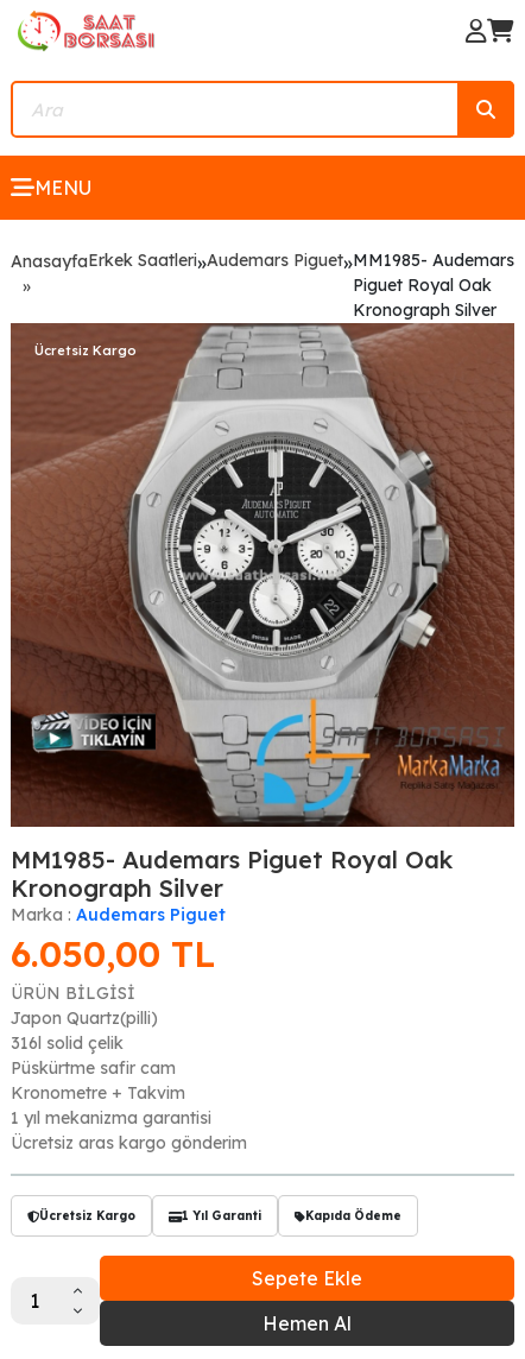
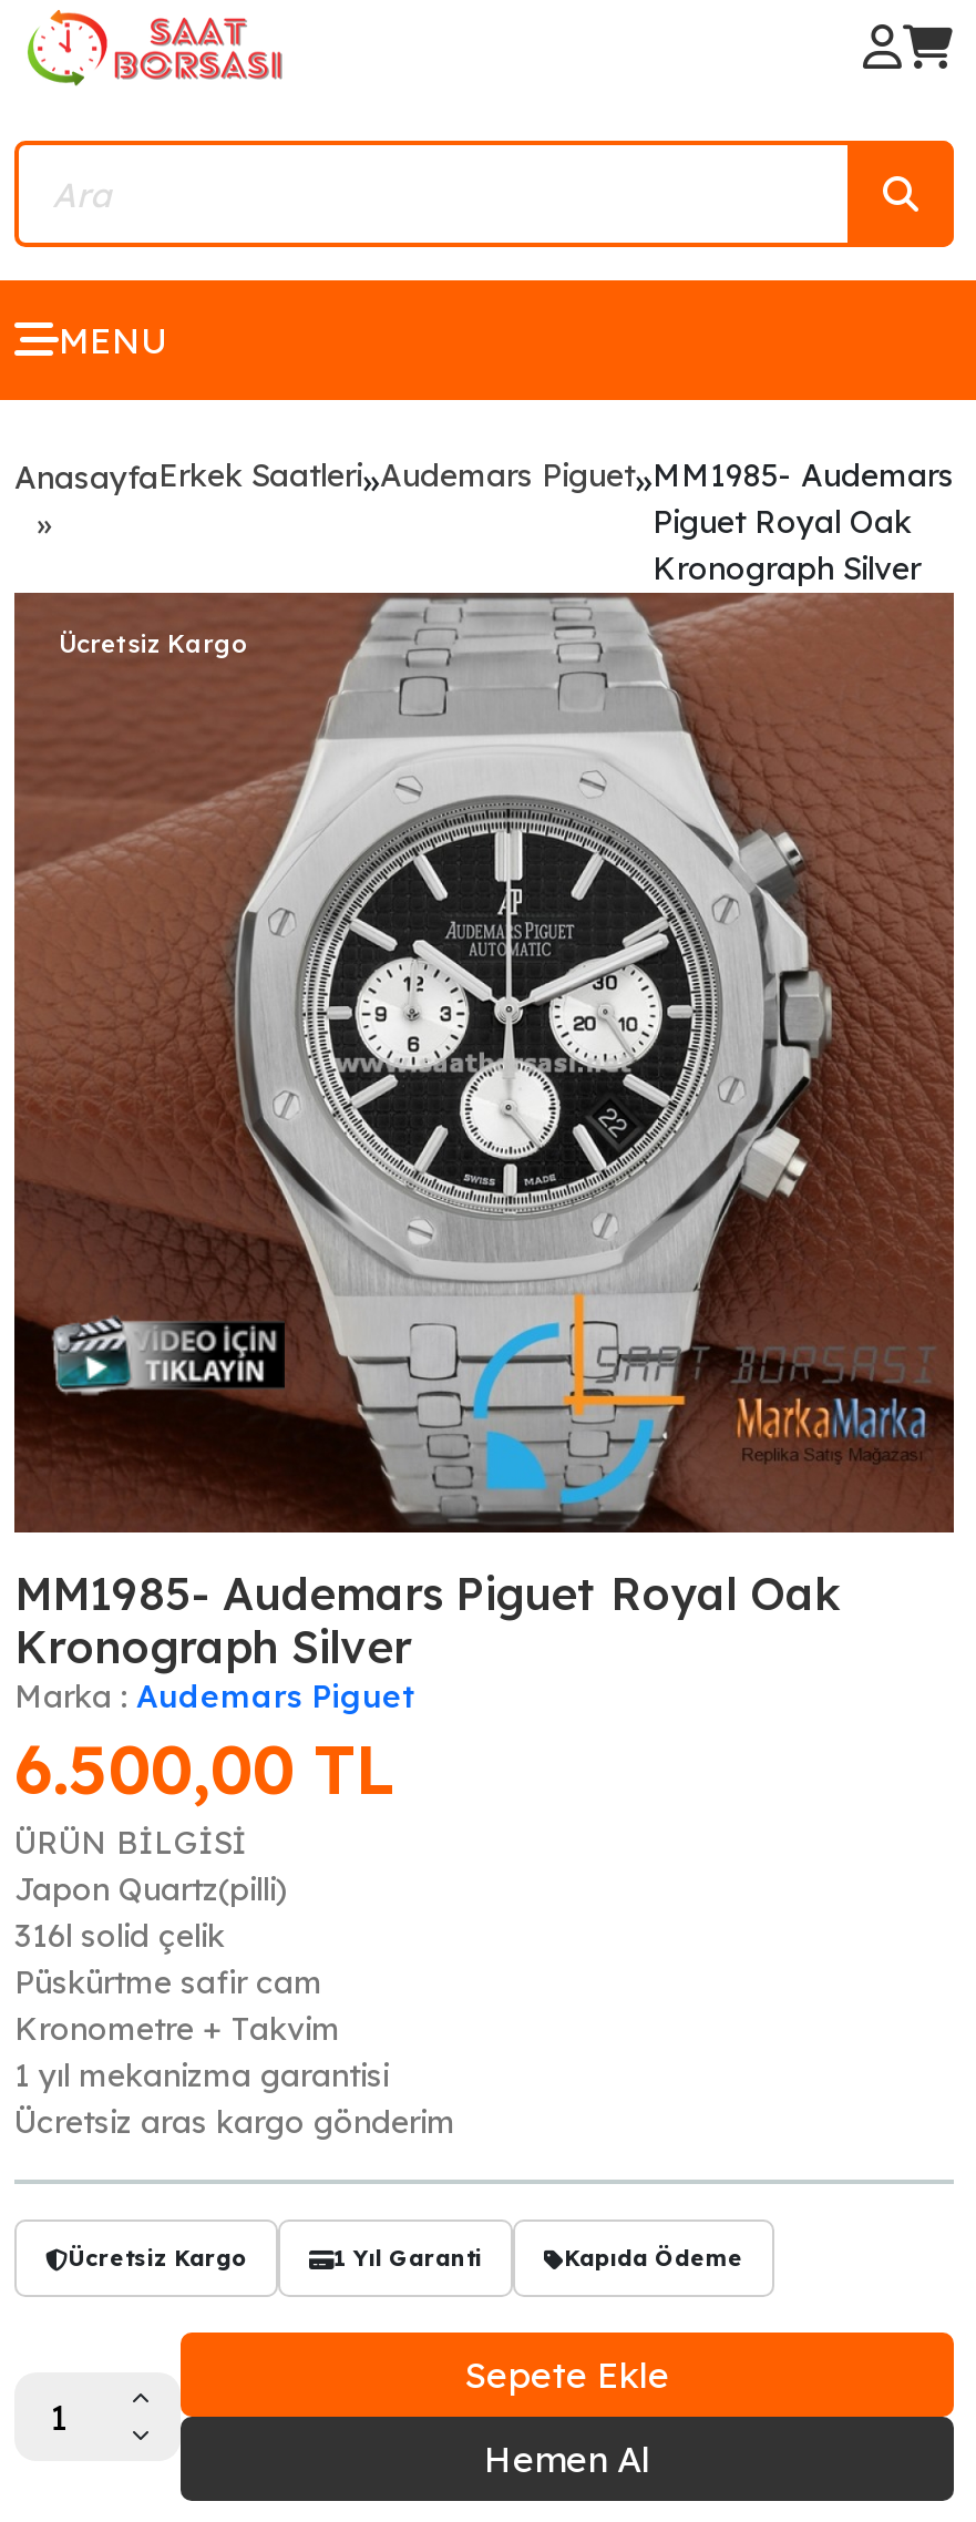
- 6.050,00 TL
+ 6.500,00 TL
